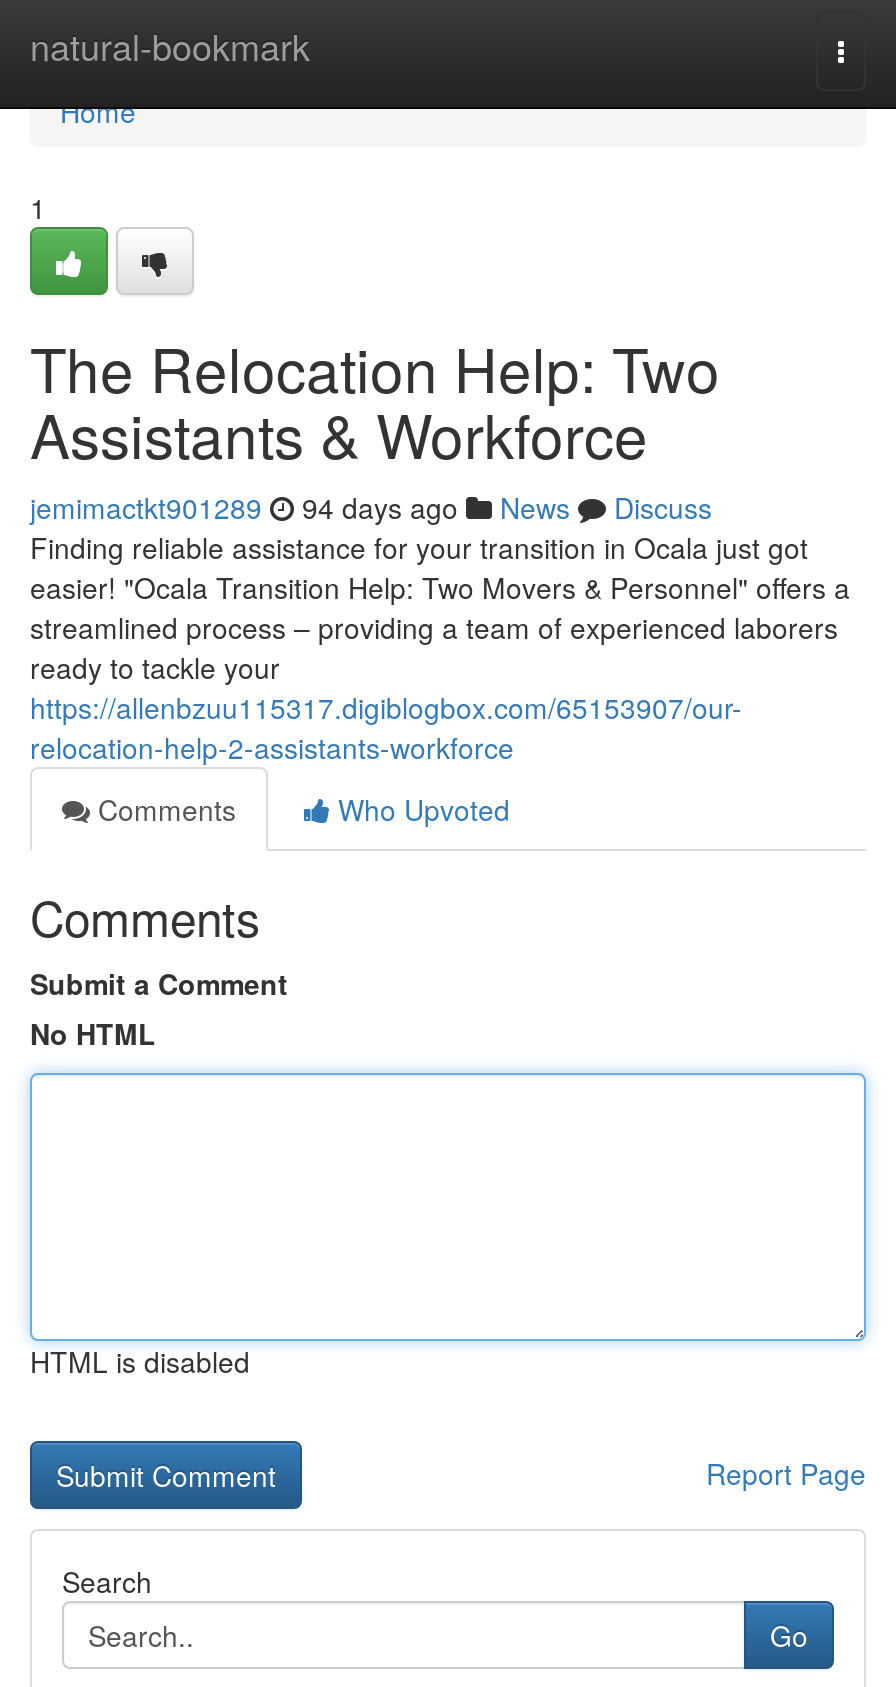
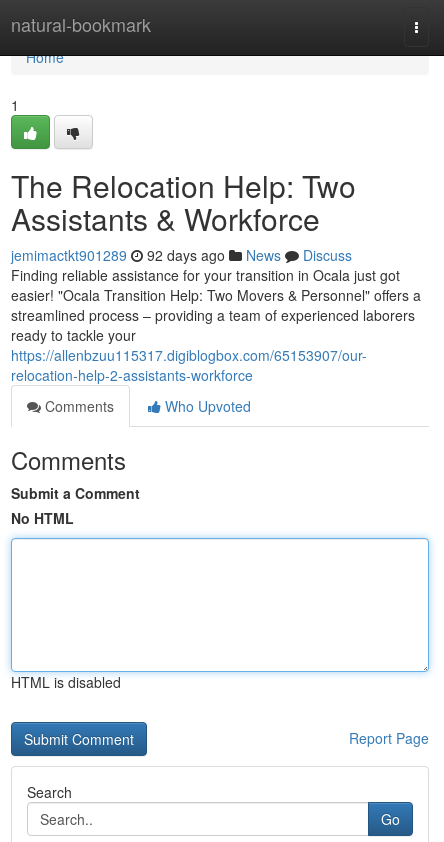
- jemimactkt901289 94 days ago News Discuss
+ jemimactkt901289 92 days ago News Discuss
